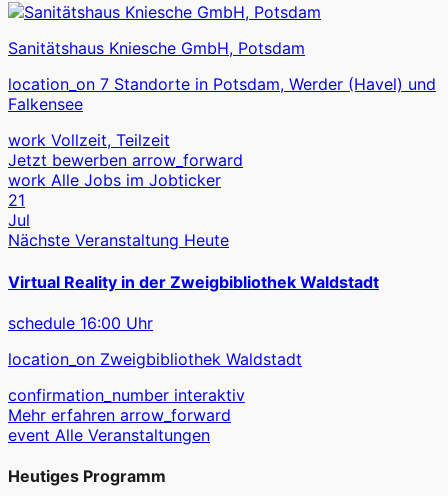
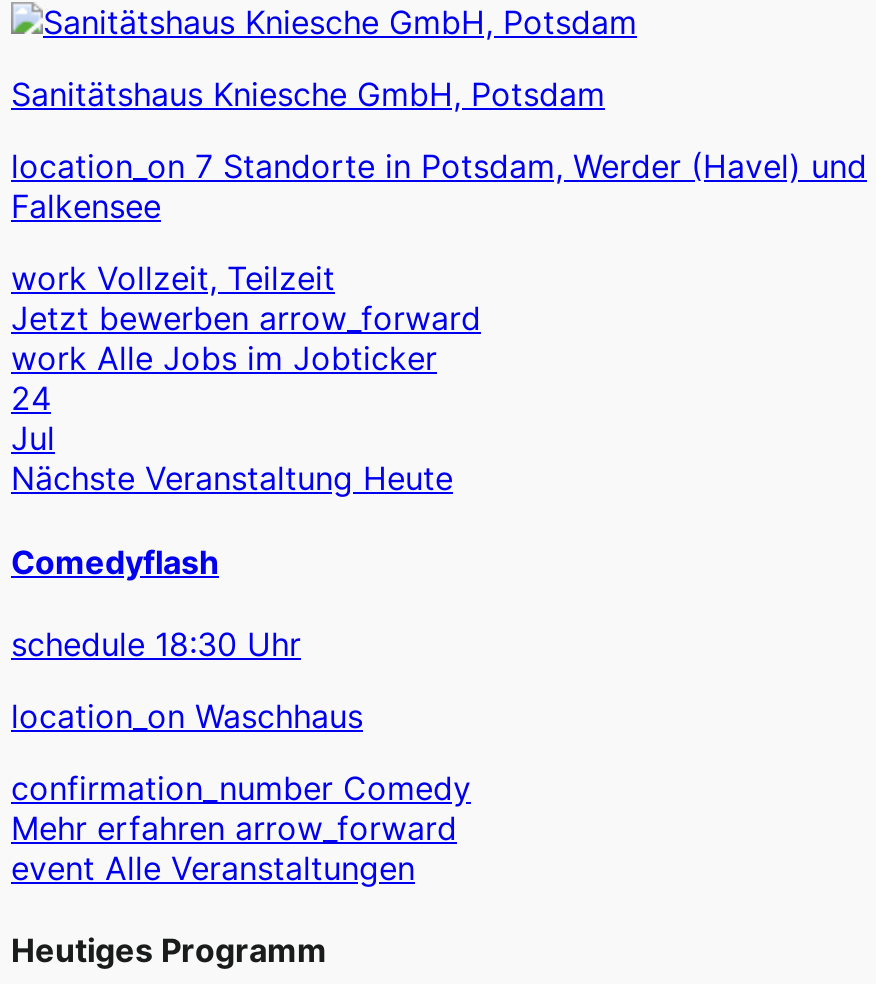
- 21
+ 24

- Virtual Reality in der Zweigbibliothek Waldstadt
+ Comedyflash

- schedule 16:00 Uhr
+ schedule 18:30 Uhr

- location_on Zweigbibliothek Waldstadt
+ location_on Waschhaus

- confirmation_number interaktiv
+ confirmation_number Comedy
